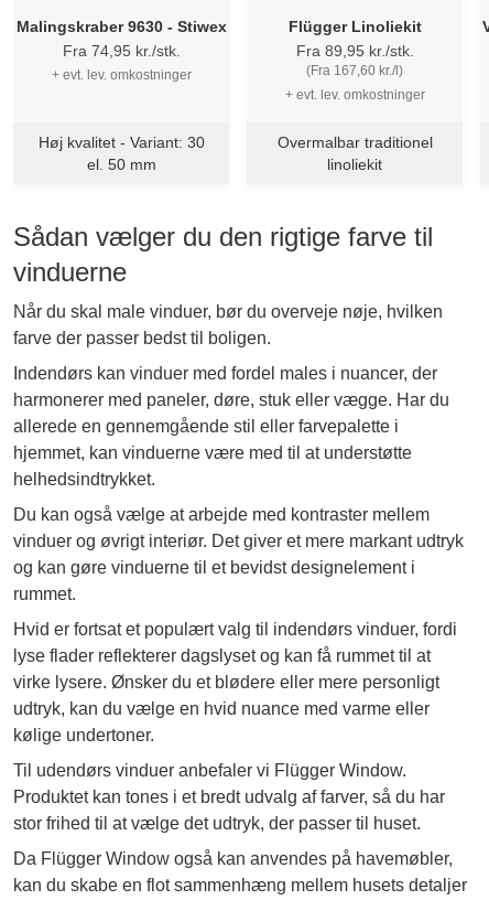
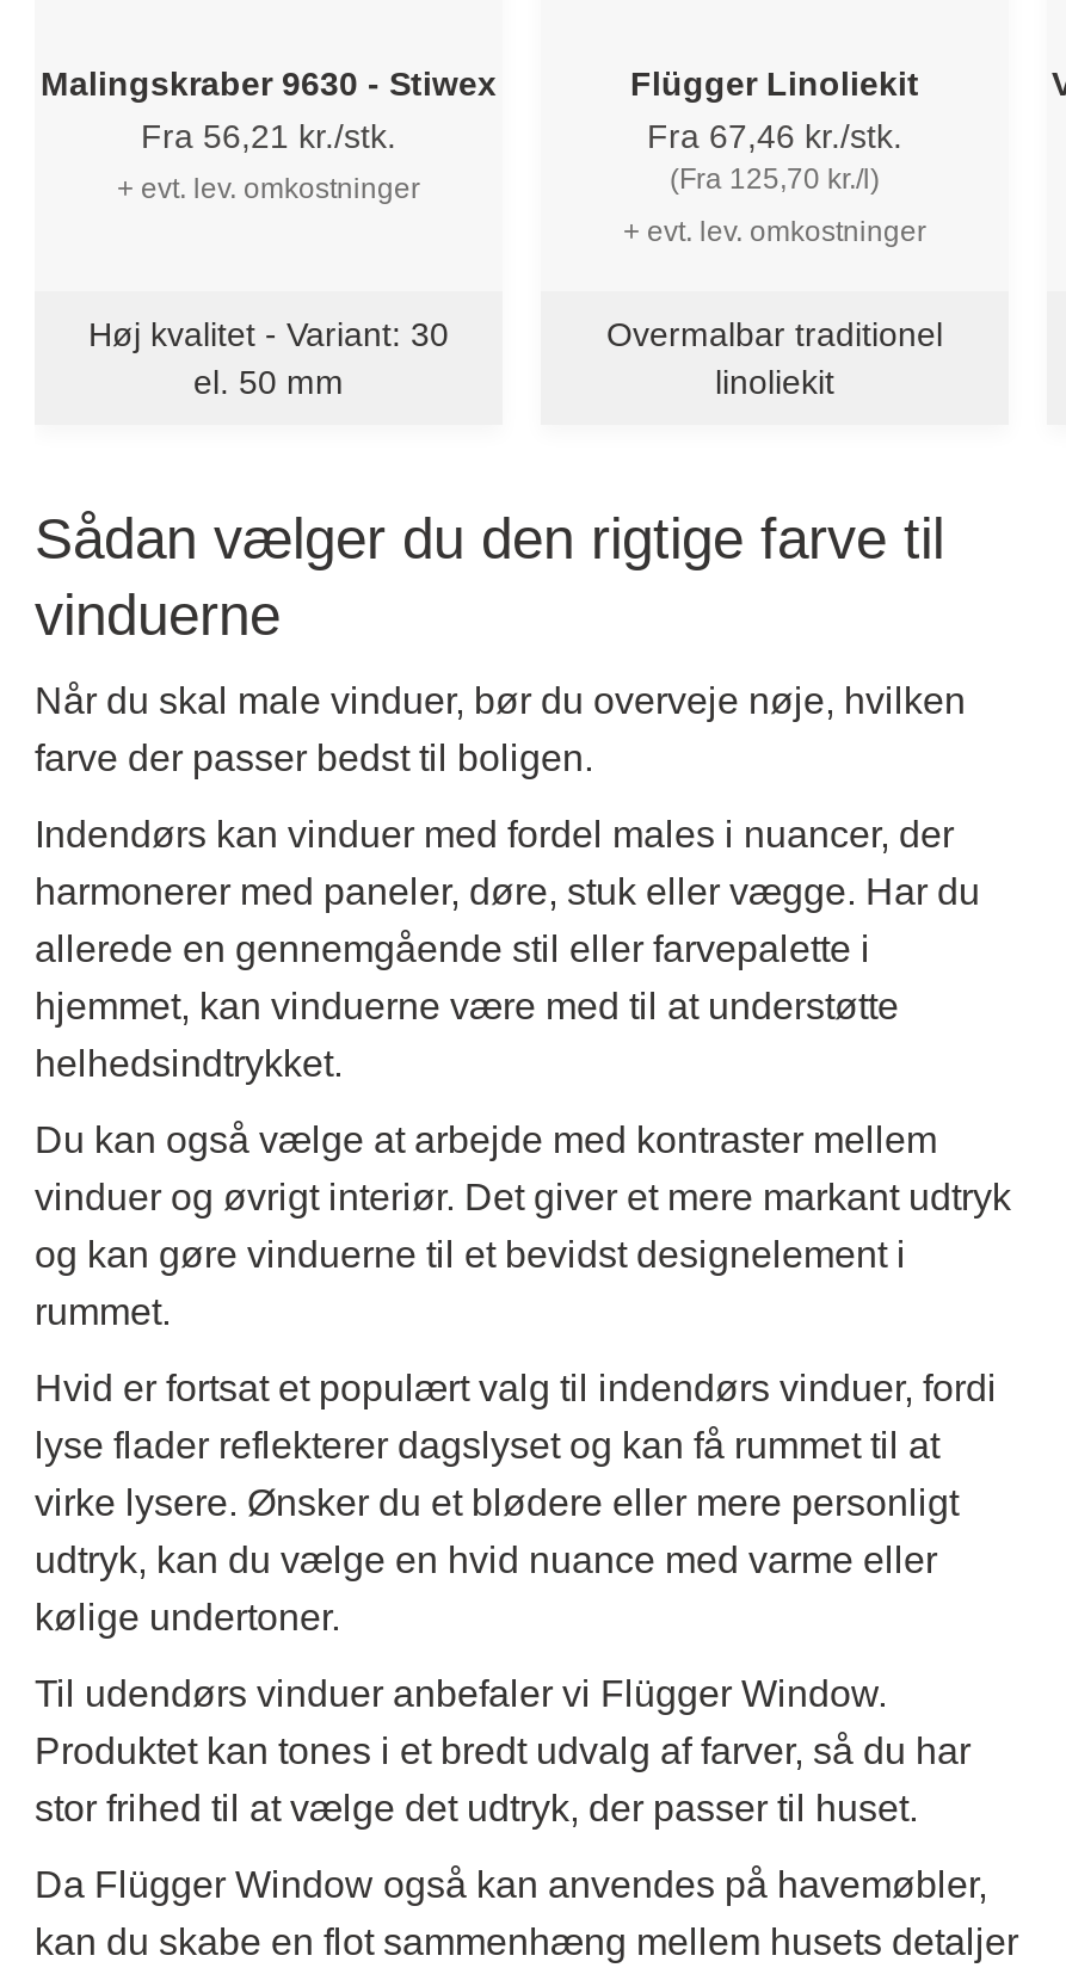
- Fra 74,95 kr./stk.
+ Fra 56,21 kr./stk.

- Fra 89,95 kr./stk.
+ Fra 67,46 kr./stk.

- (Fra 167,60 kr./l)
+ (Fra 125,70 kr./l)
